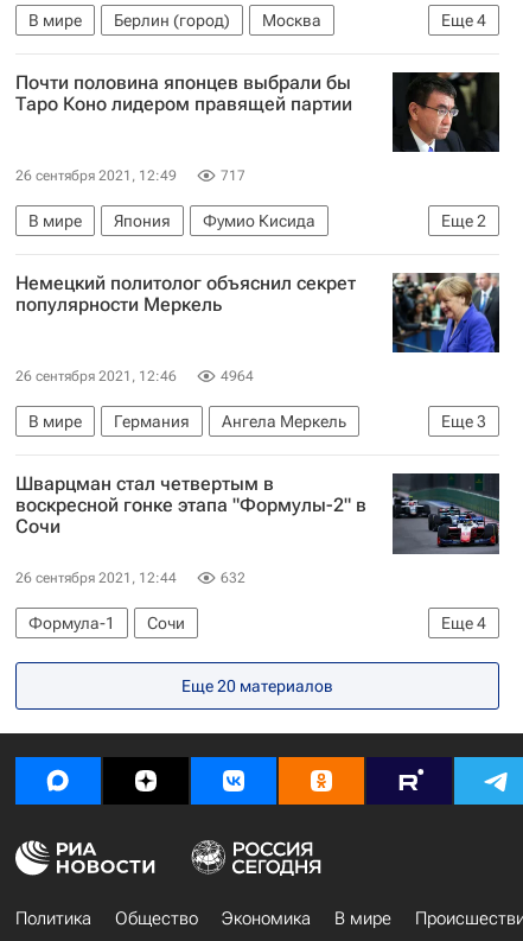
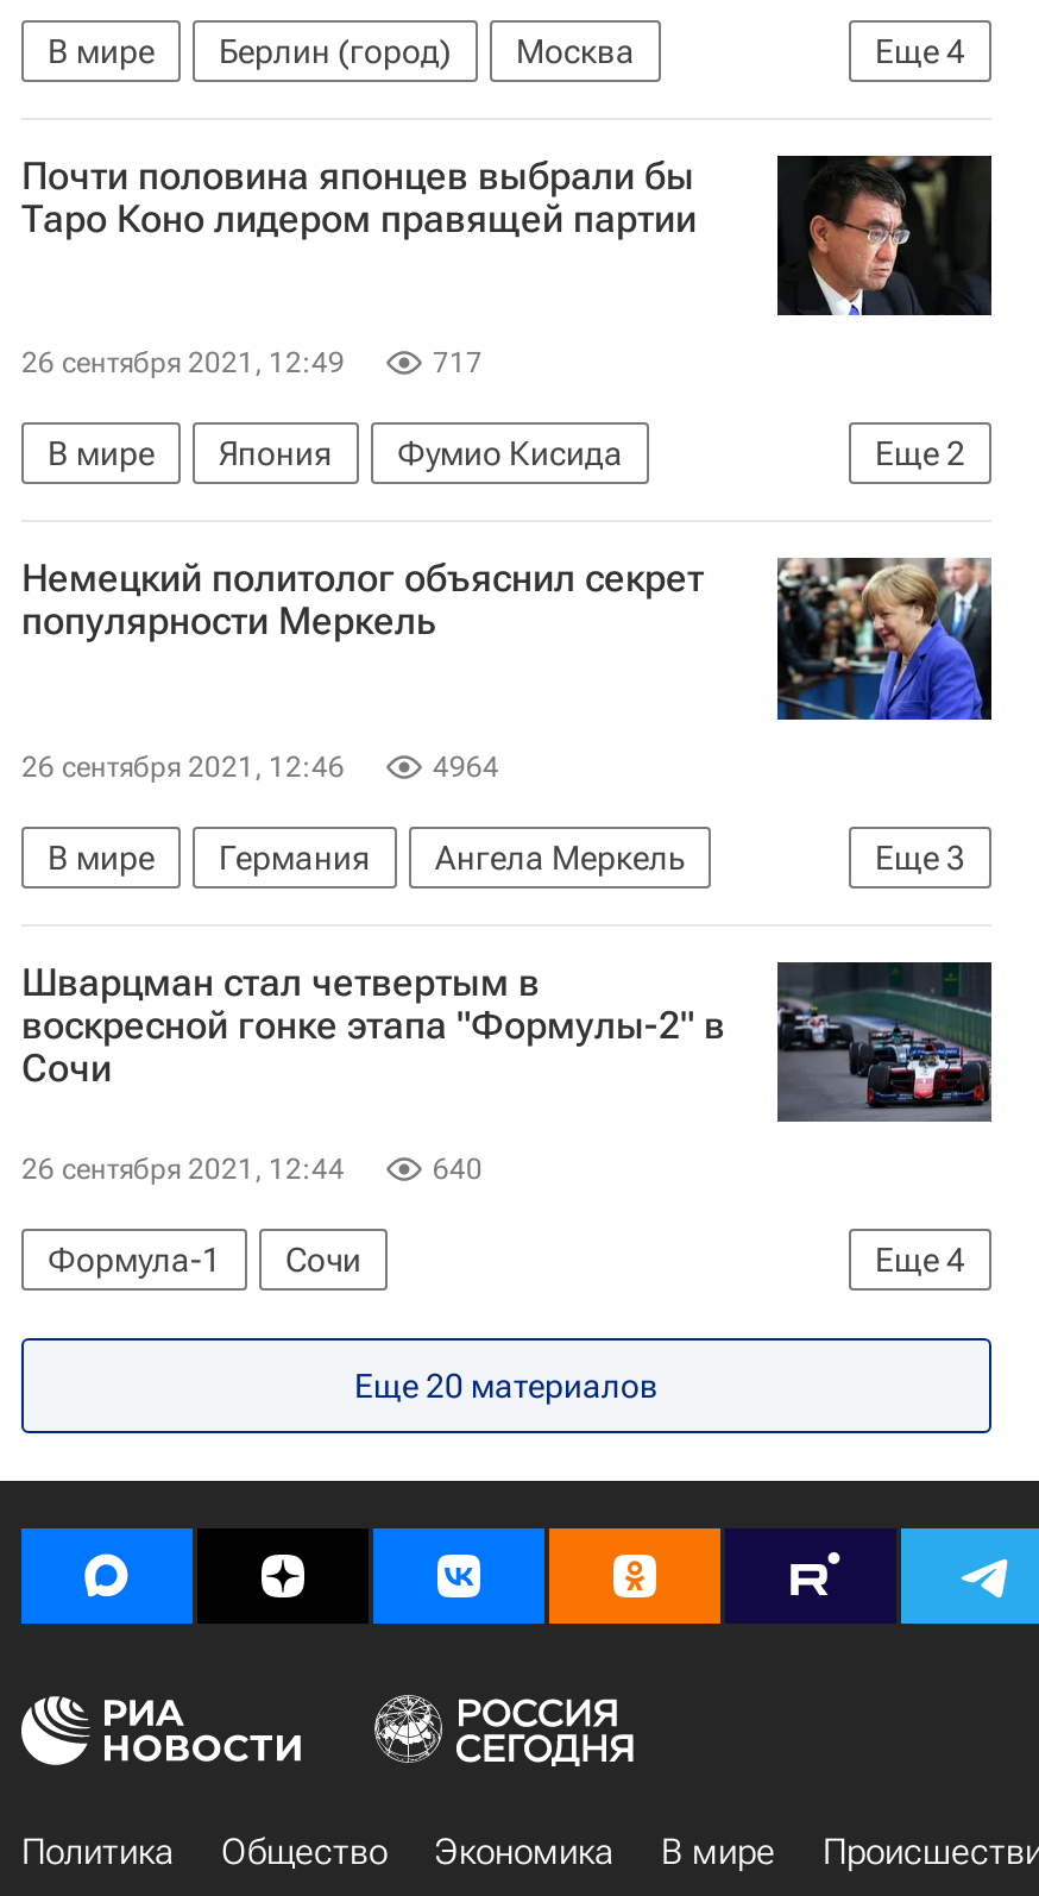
- 632
+ 640
